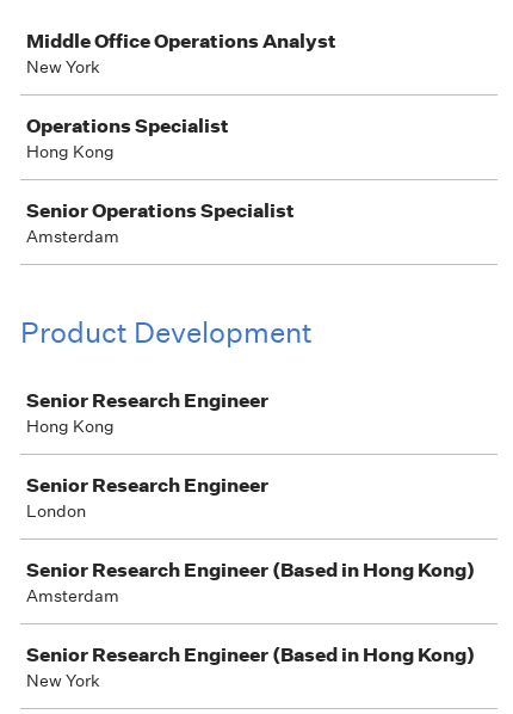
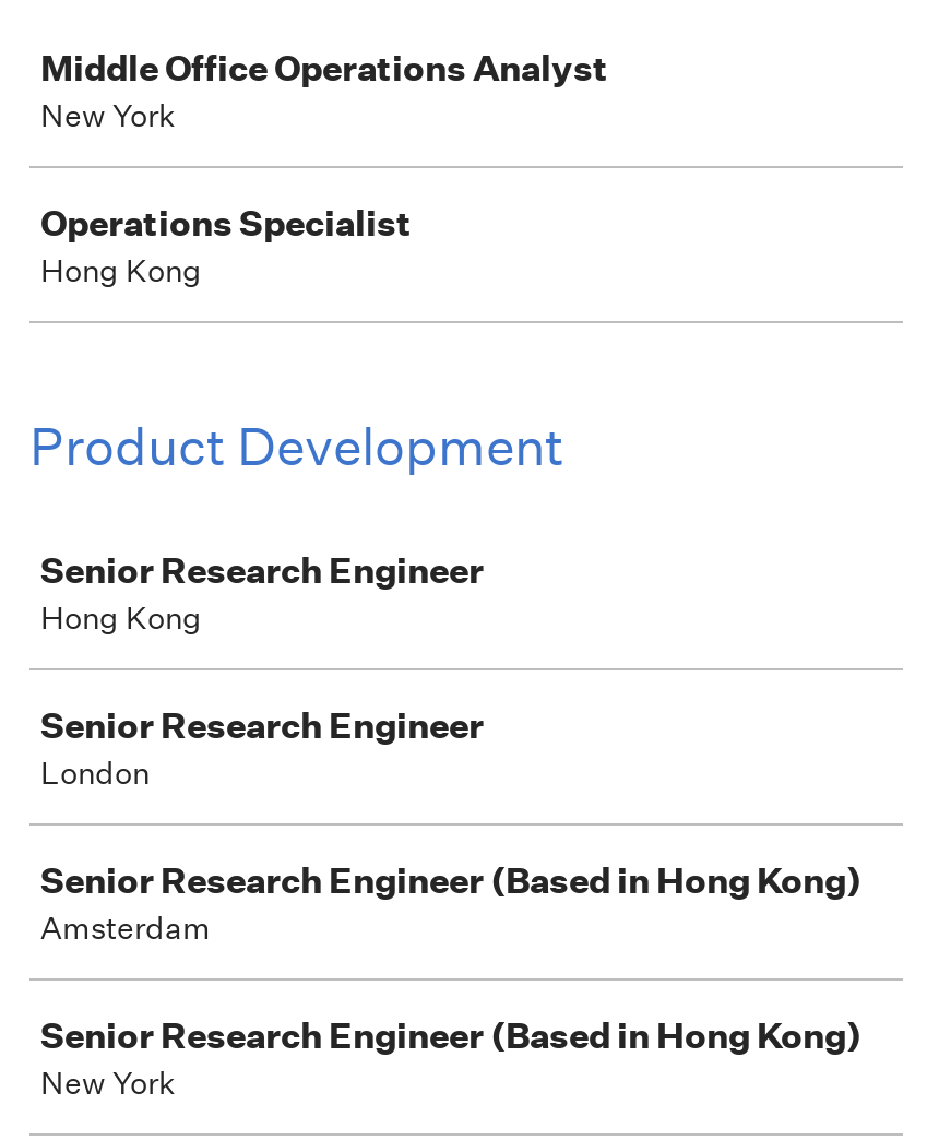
- Senior Operations Specialist
- Amsterdam
